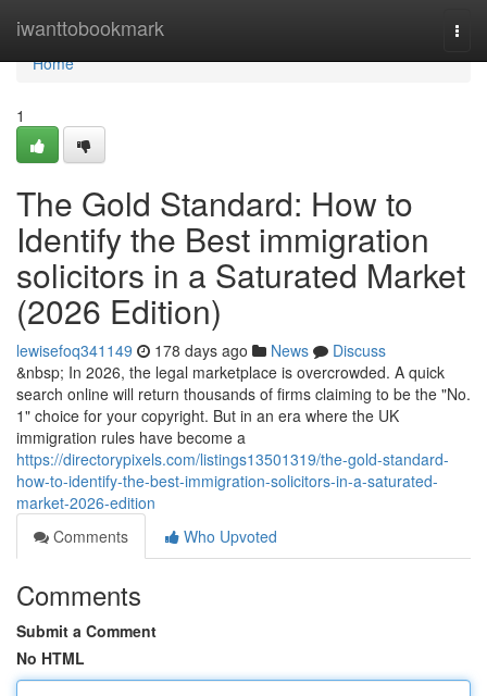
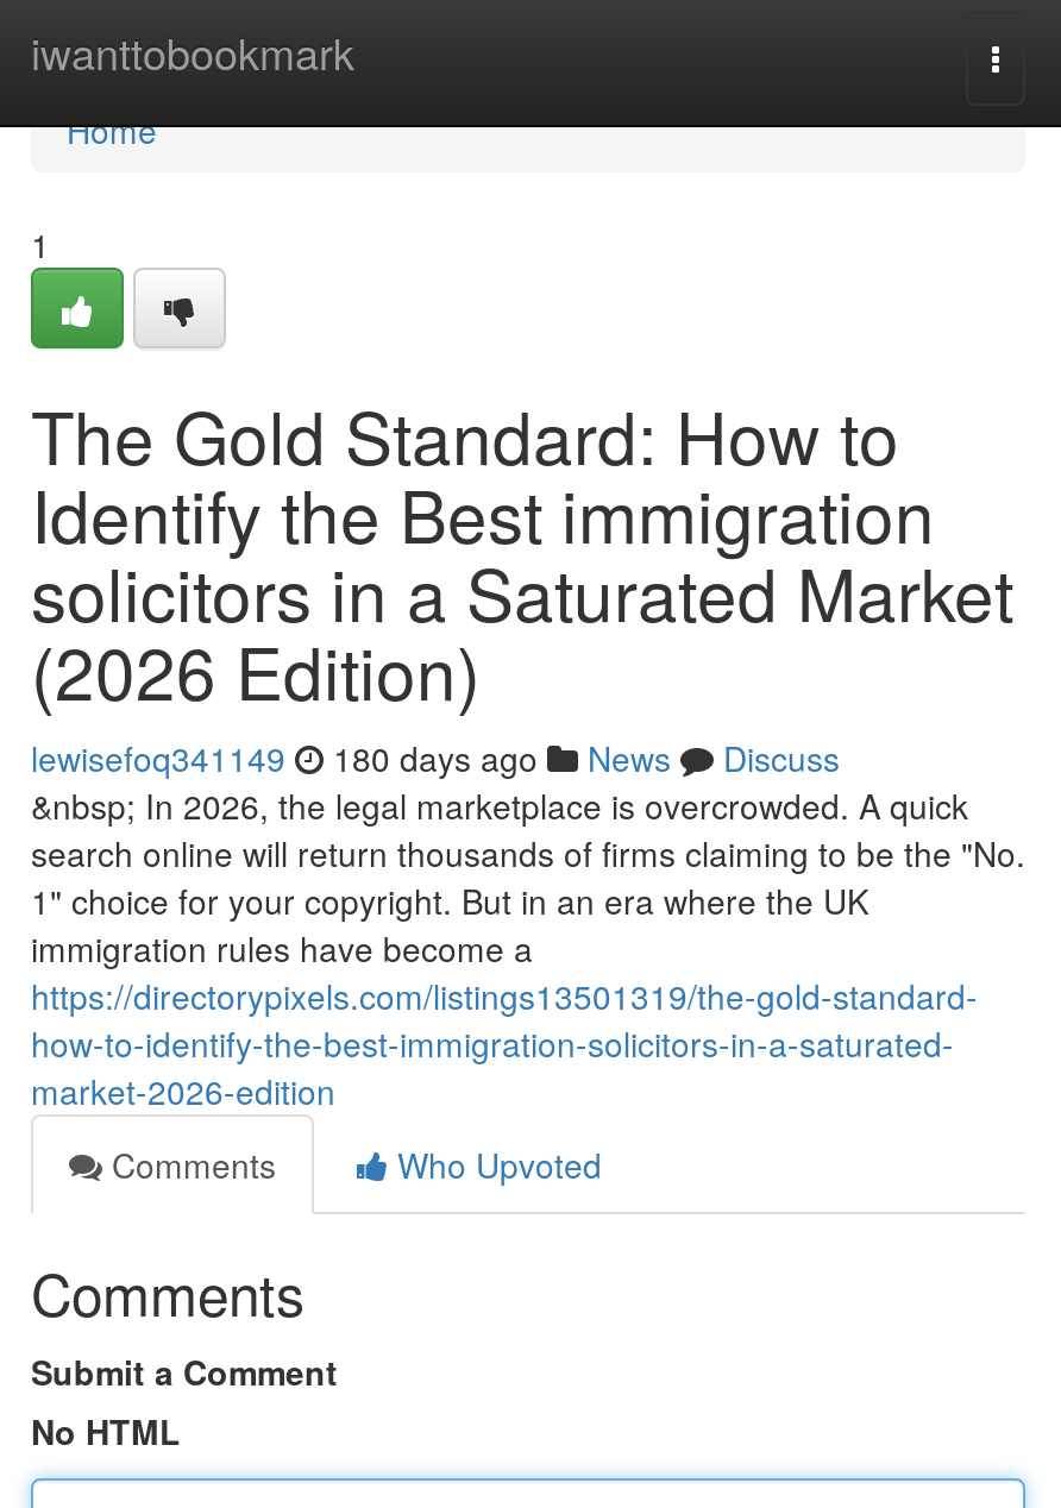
- lewisefoq341149 178 days ago News Discuss
+ lewisefoq341149 180 days ago News Discuss
